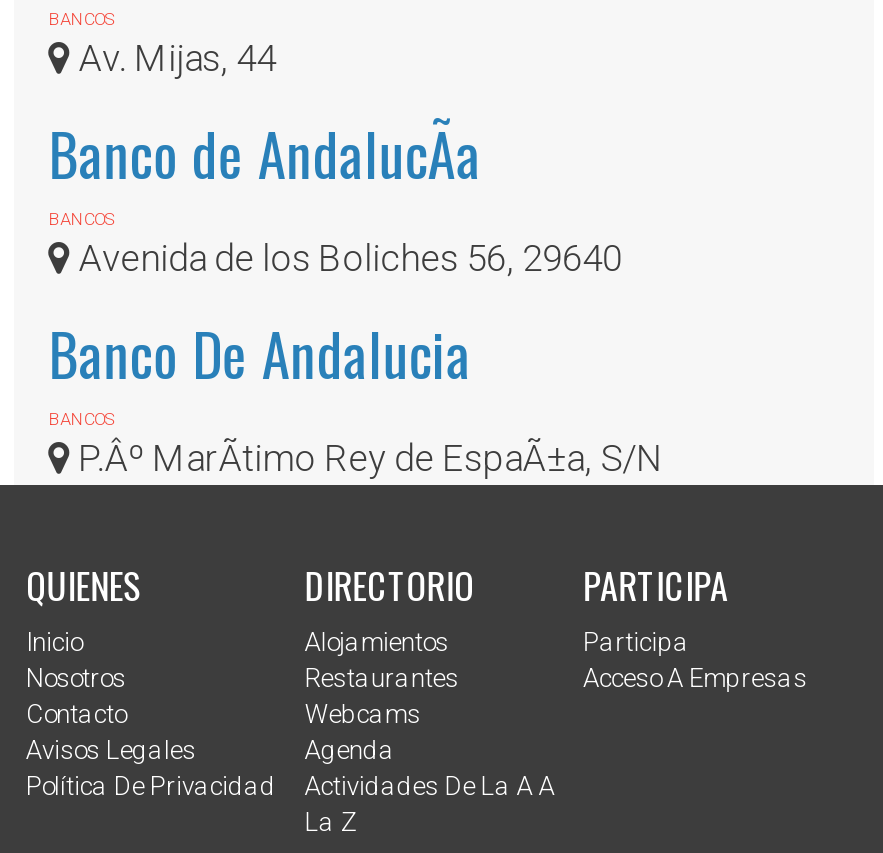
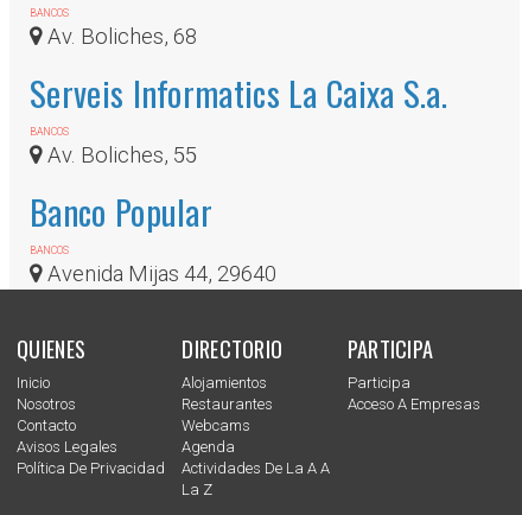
- Av. Mijas, 44
- Banco de AndalucÃa
+ Av. Boliches, 68
+ Serveis Informatics La Caixa S.a.

- Avenida de los Boliches 56, 29640
- Banco De Andalucia
+ Av. Boliches, 55
+ Banco Popular

- P.Âº MarÃtimo Rey de EspaÃ±a, S/N
+ Avenida Mijas 44, 29640
